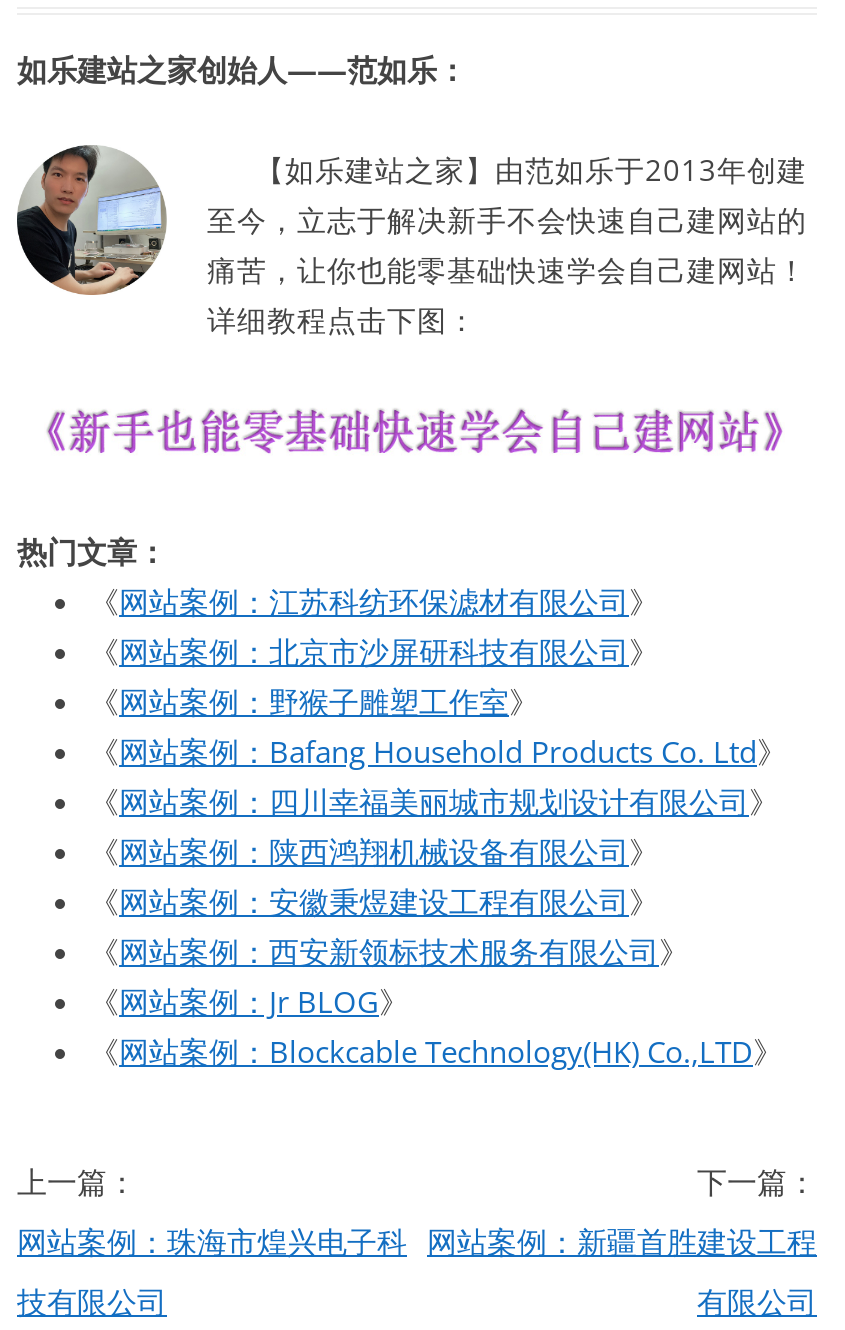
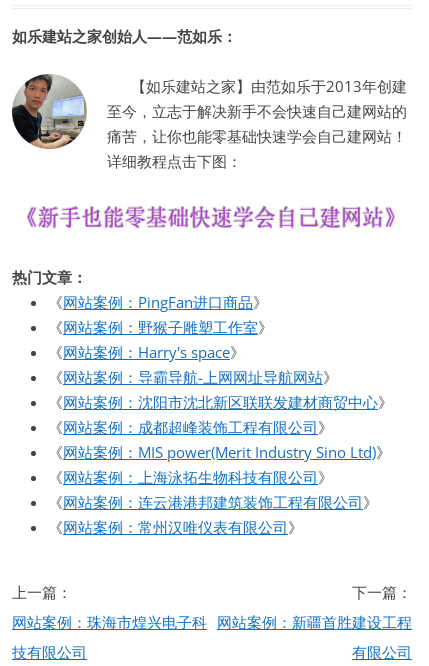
- 《网站案例：江苏科纺环保滤材有限公司》
- 《网站案例：北京市沙屏研科技有限公司》
+ 《网站案例：PingFan进口商品》

moved up: 《网站案例：野猴子雕塑工作室》

- 《网站案例：Bafang Household Products Co. Ltd》
- 《网站案例：四川幸福美丽城市规划设计有限公司》
- 《网站案例：陕西鸿翔机械设备有限公司》
- 《网站案例：安徽秉煜建设工程有限公司》
- 《网站案例：西安新领标技术服务有限公司》
- 《网站案例：Jr BLOG》
- 《网站案例：Blockcable Technology(HK) Co.,LTD》
+ 《网站案例：Harry's space》
+ 《网站案例：导霸导航-上网网址导航网站》
+ 《网站案例：沈阳市沈北新区联联发建材商贸中心》
+ 《网站案例：成都超峰装饰工程有限公司》
+ 《网站案例：MIS power(Merit Industry Sino Ltd)》
+ 《网站案例：上海泳拓生物科技有限公司》
+ 《网站案例：连云港港邦建筑装饰工程有限公司》
+ 《网站案例：常州汉唯仪表有限公司》
